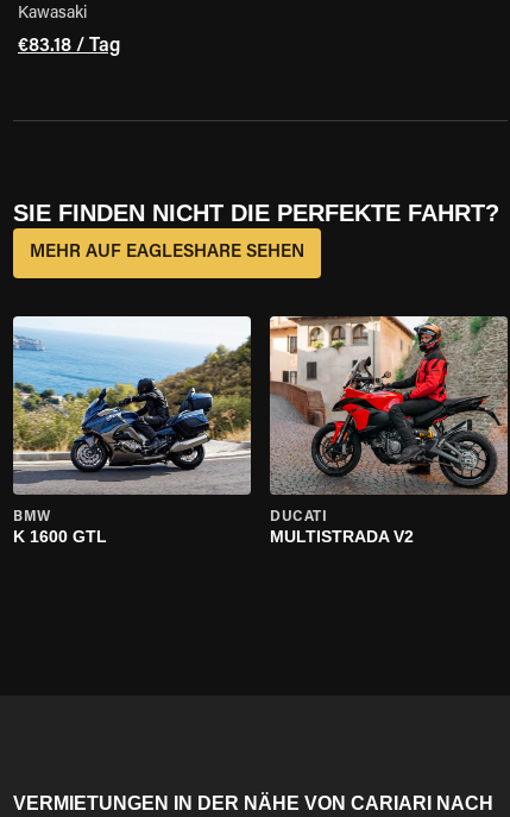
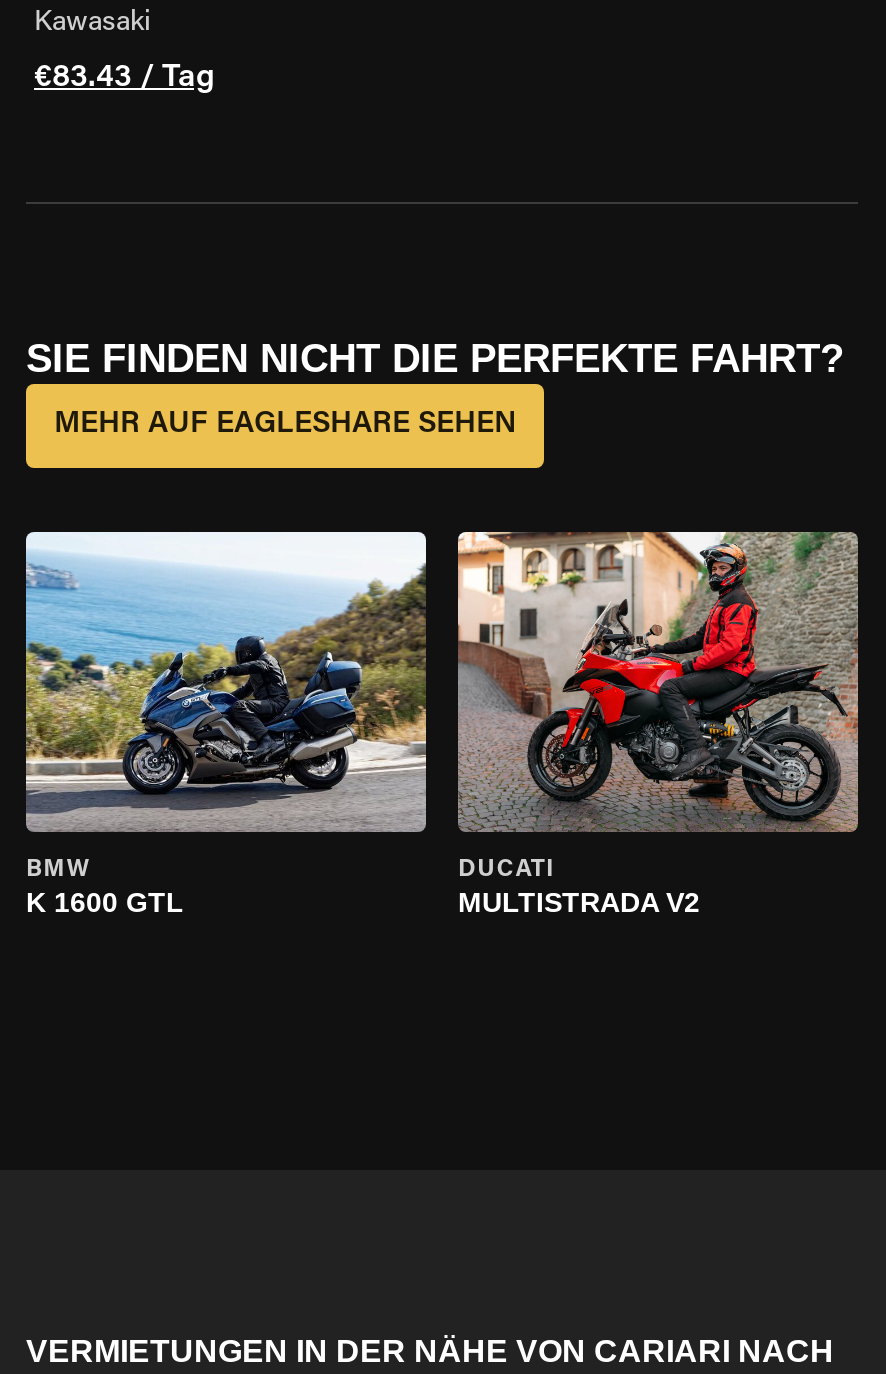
- €83.18 / Tag
+ €83.43 / Tag
